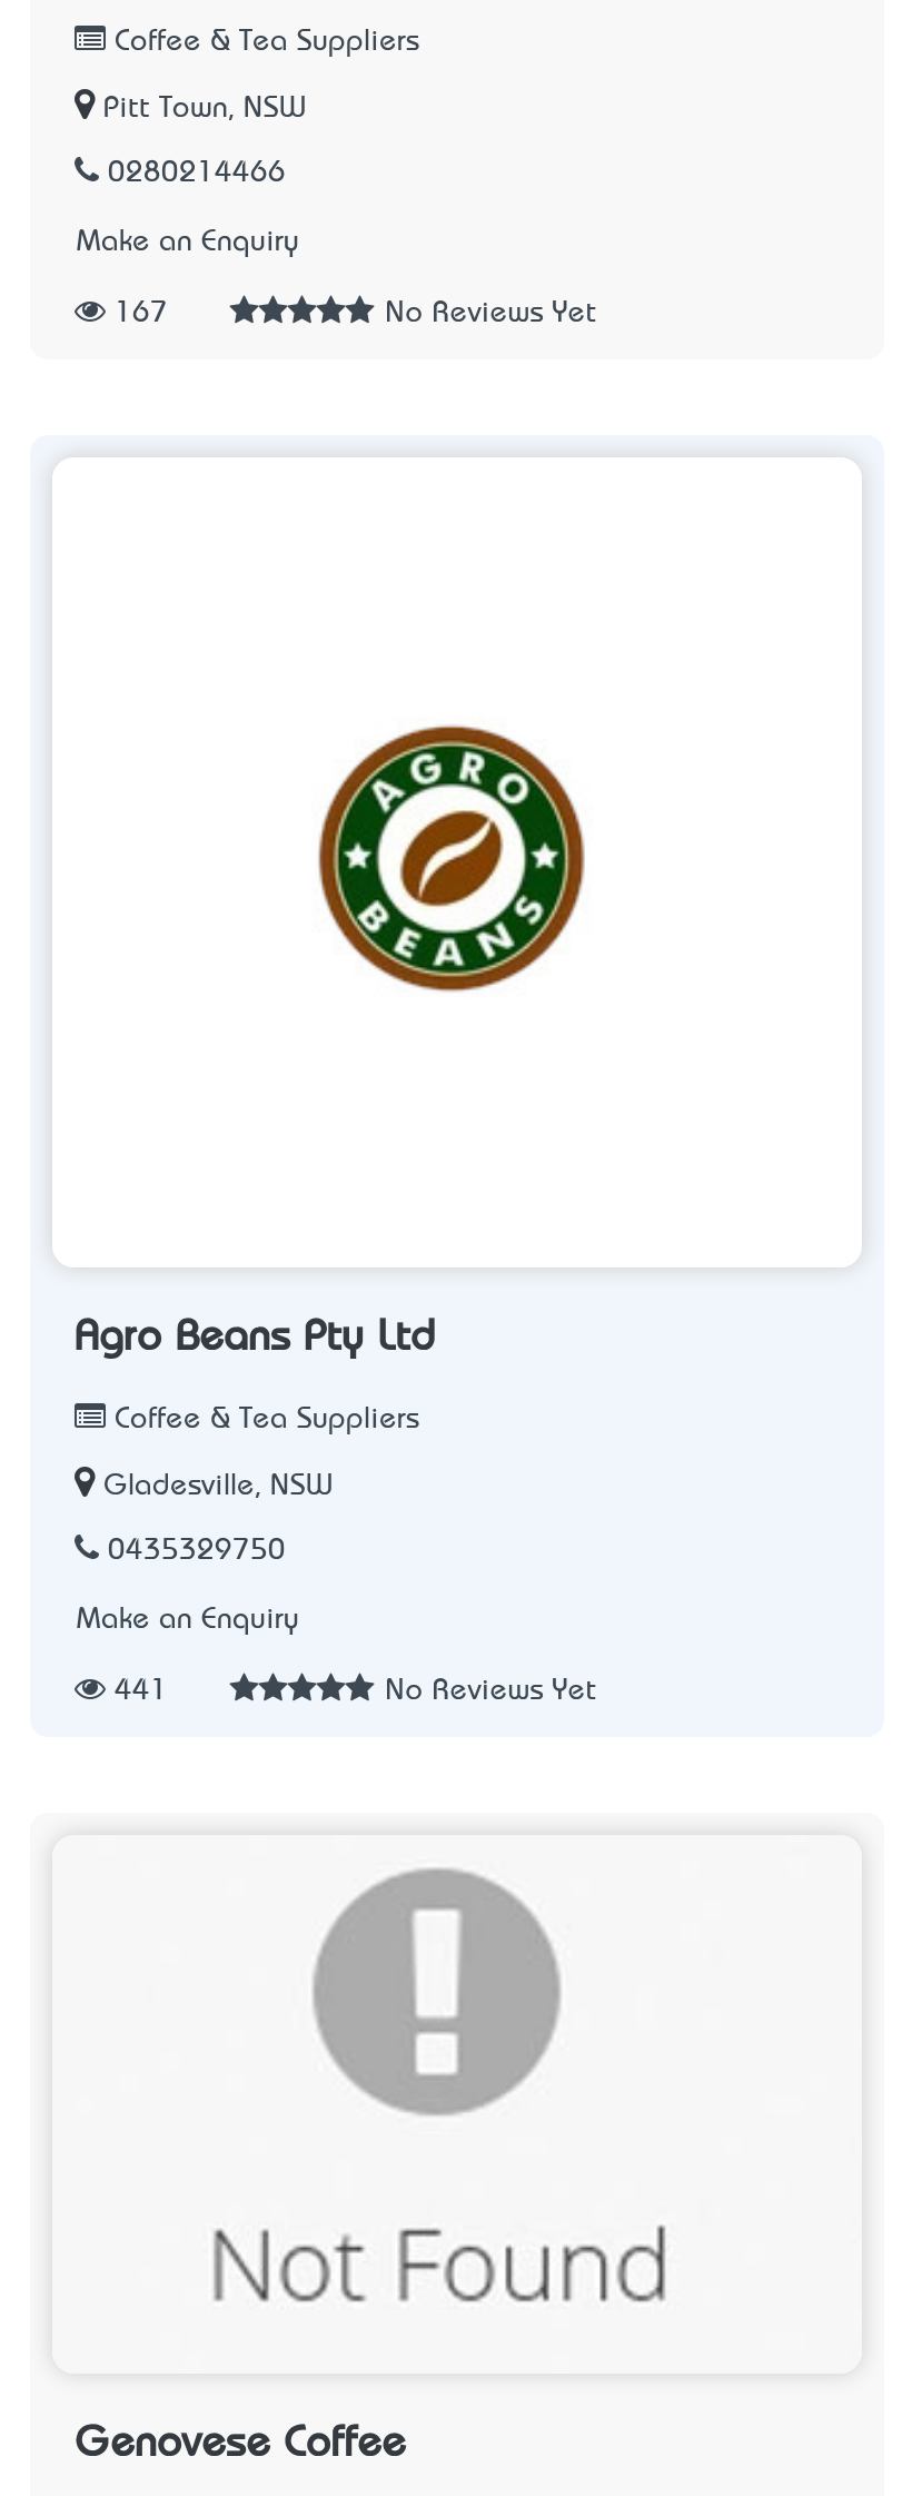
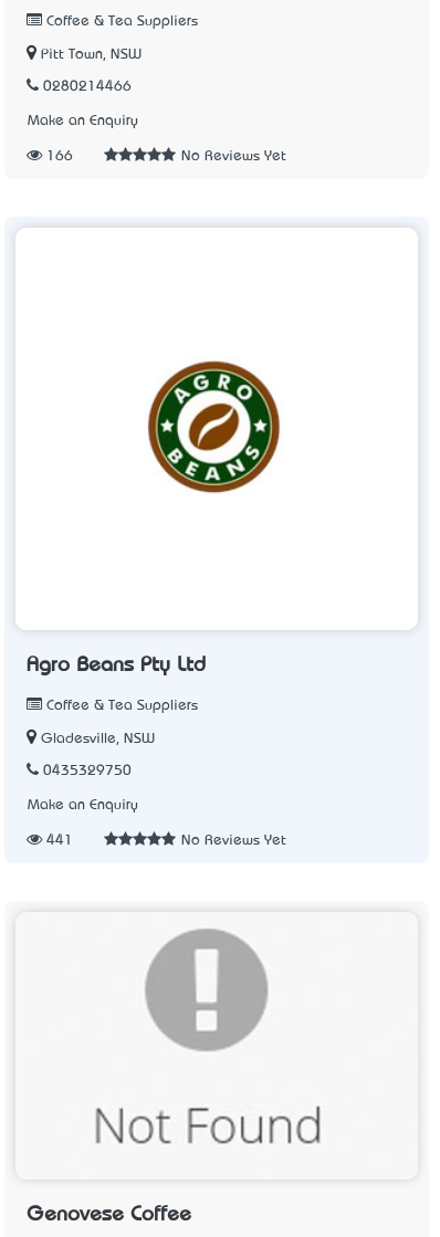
- 167
+ 166
